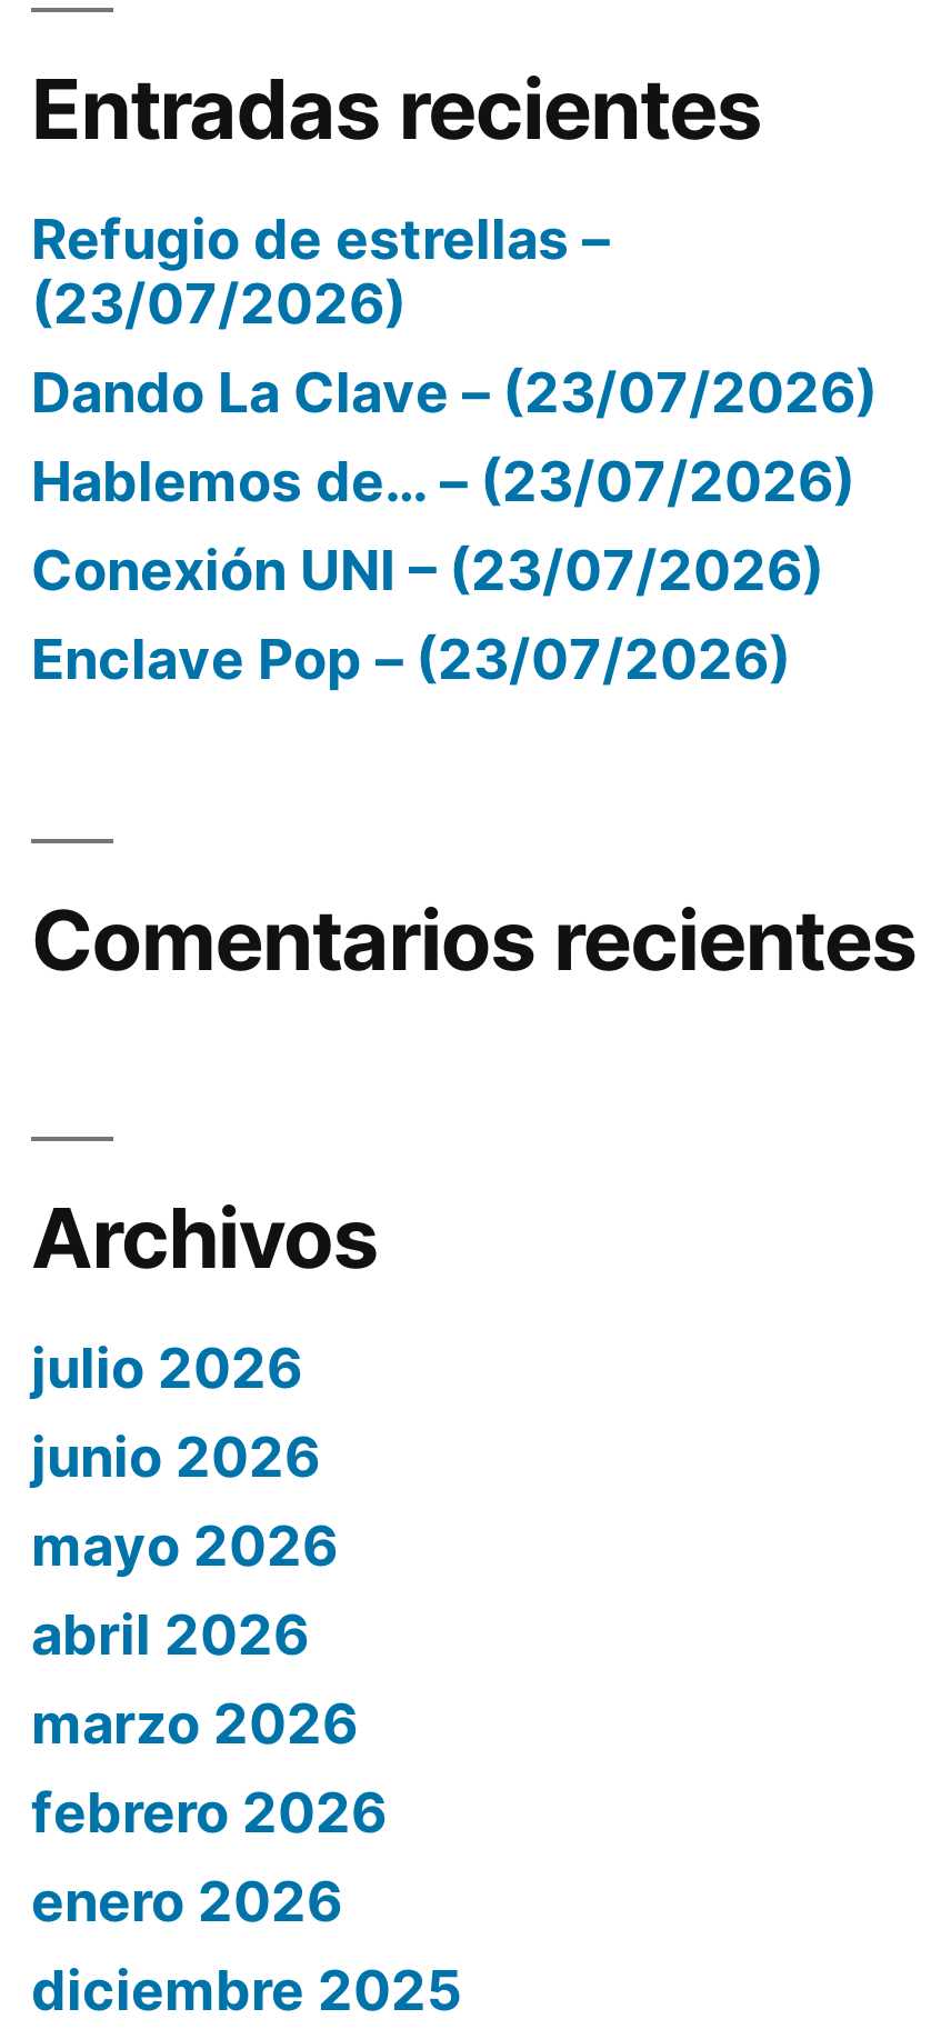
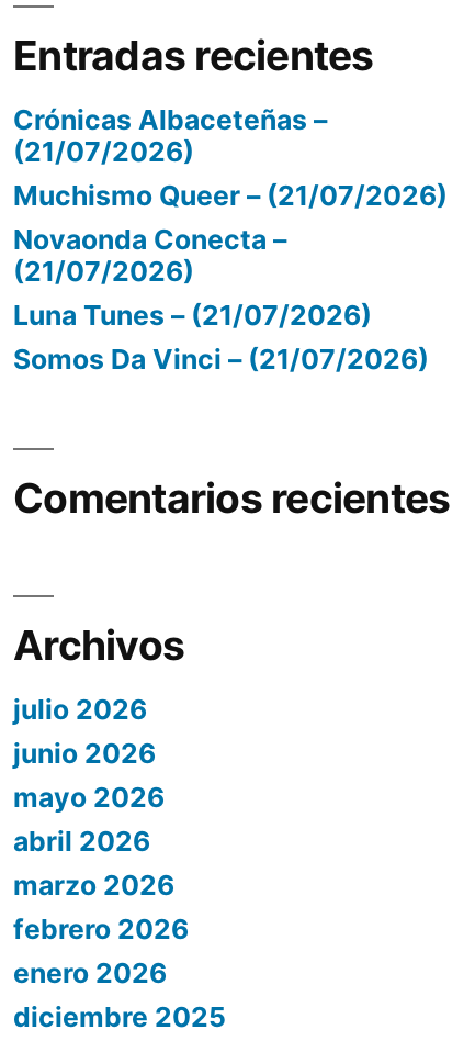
- Refugio de estrellas –
- (23/07/2026)
- Dando La Clave – (23/07/2026)
- Hablemos de… – (23/07/2026)
- Conexión UNI – (23/07/2026)
- Enclave Pop – (23/07/2026)
+ Crónicas Albaceteñas –
+ (21/07/2026)
+ Muchismo Queer – (21/07/2026)
+ Novaonda Conecta –
+ (21/07/2026)
+ Luna Tunes – (21/07/2026)
+ Somos Da Vinci – (21/07/2026)
